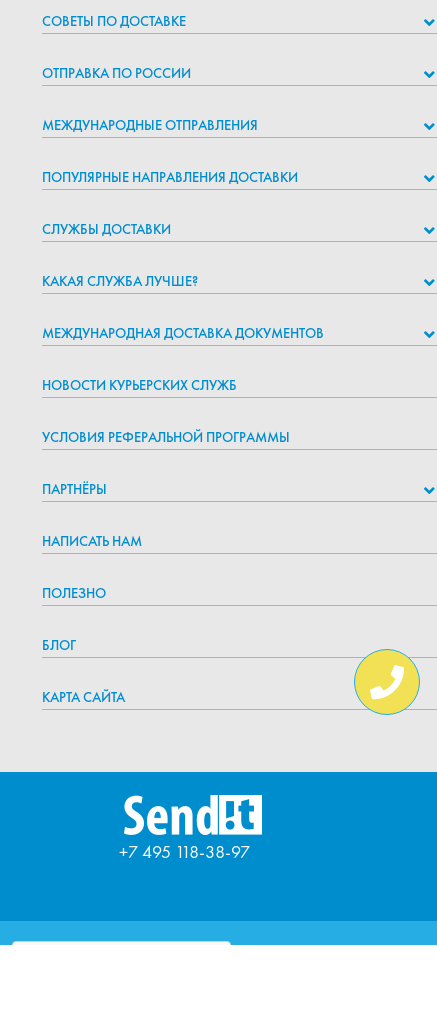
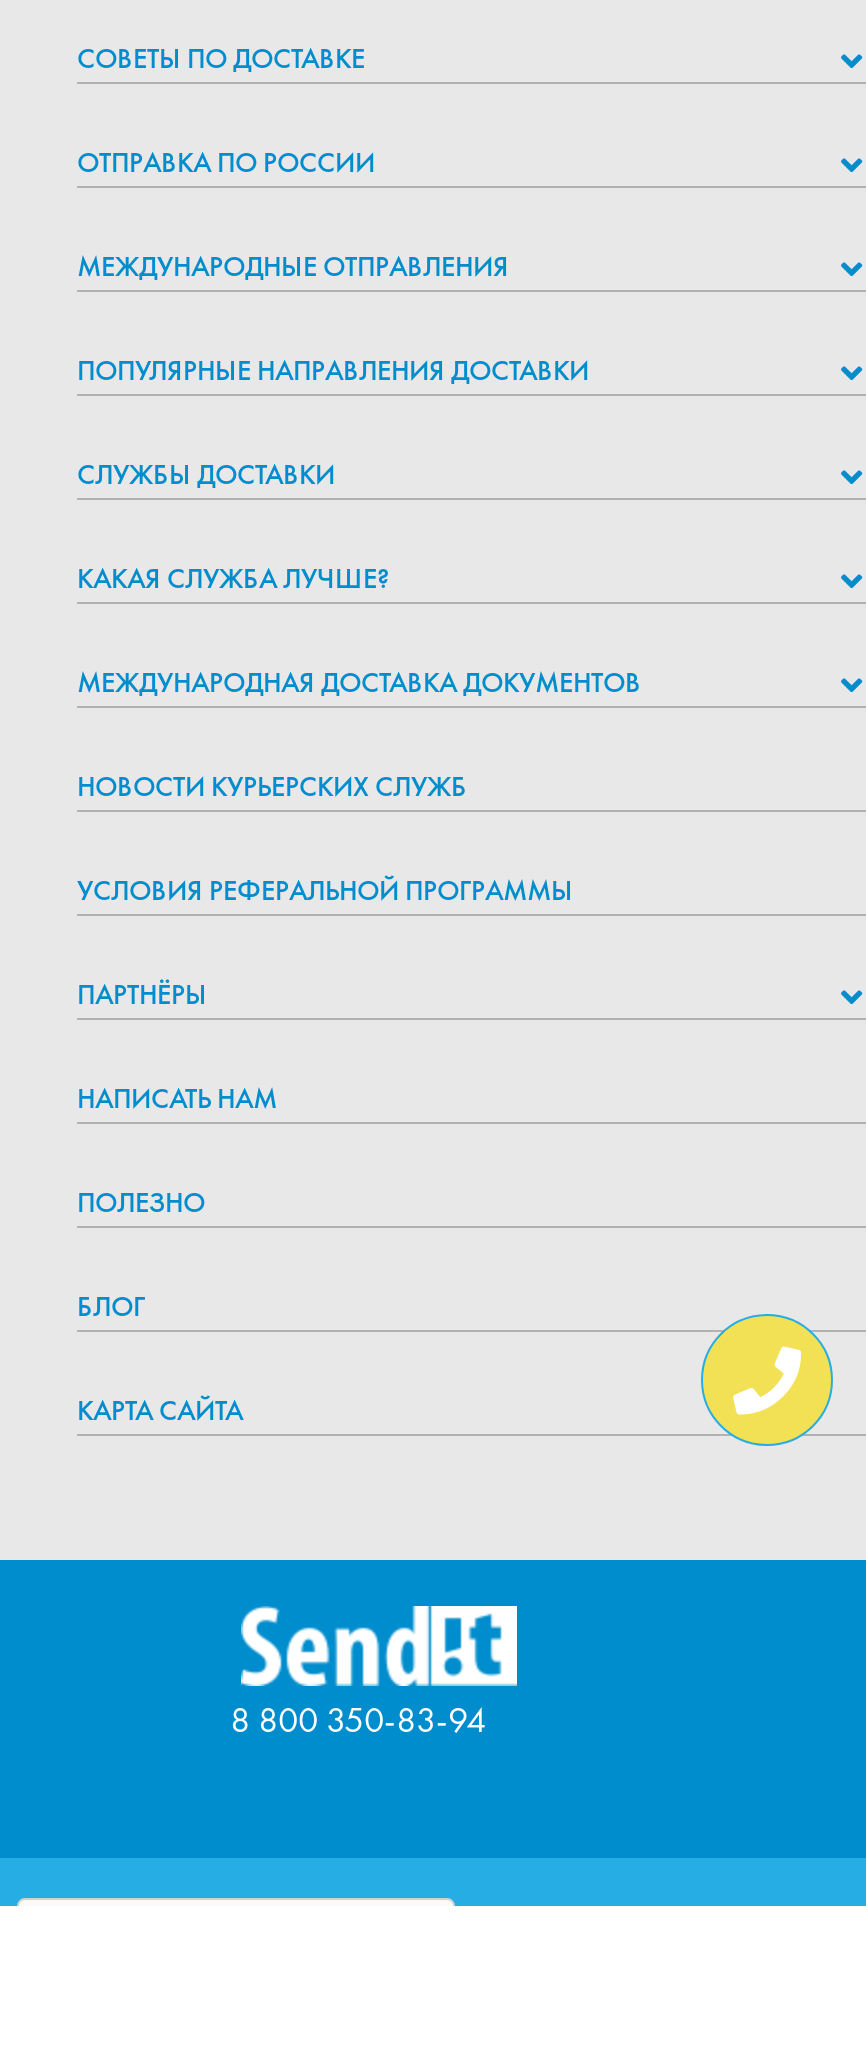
- +7 495 118-38-97
+ 8 800 350-83-94
